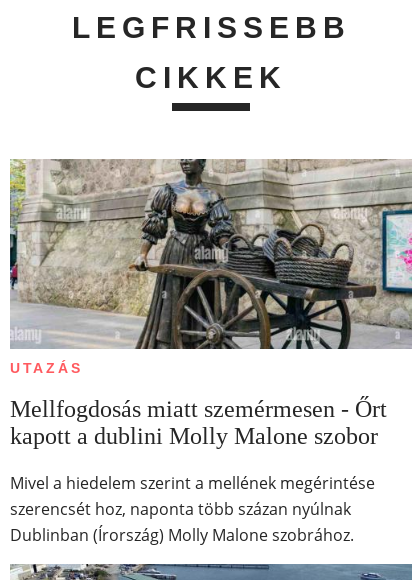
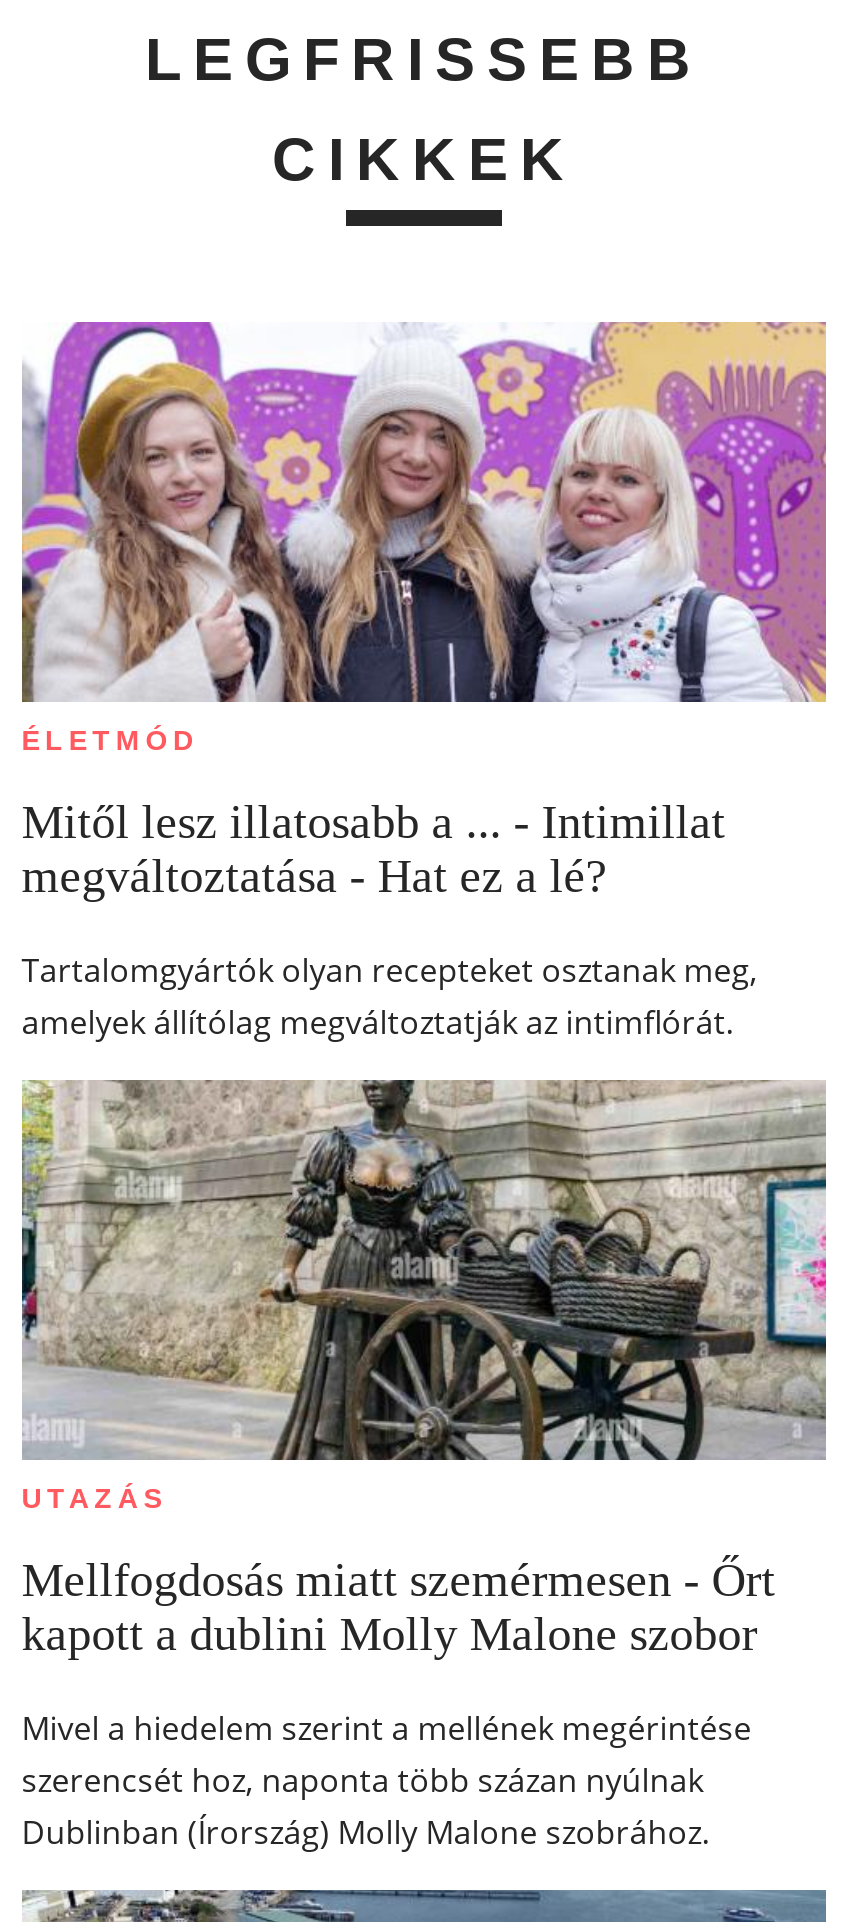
+ [image]
+ ÉLETMÓD
+ Mitől lesz illatosabb a ... - Intimillat
+ megváltoztatása - Hat ez a lé?
+ Tartalomgyártók olyan recepteket osztanak meg,
+ amelyek állítólag megváltoztatják az intimflórát.
